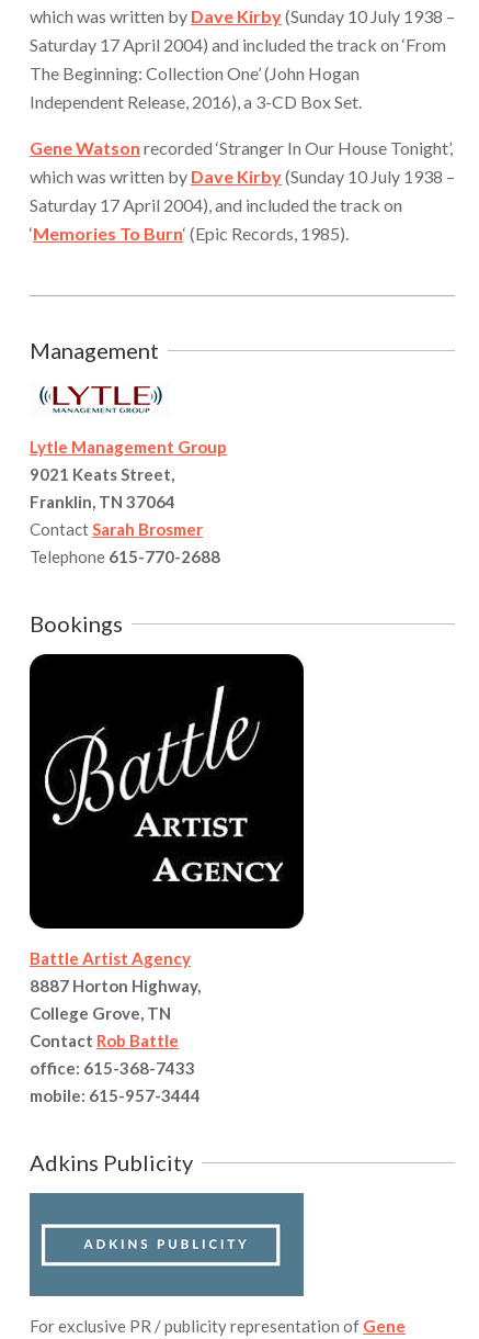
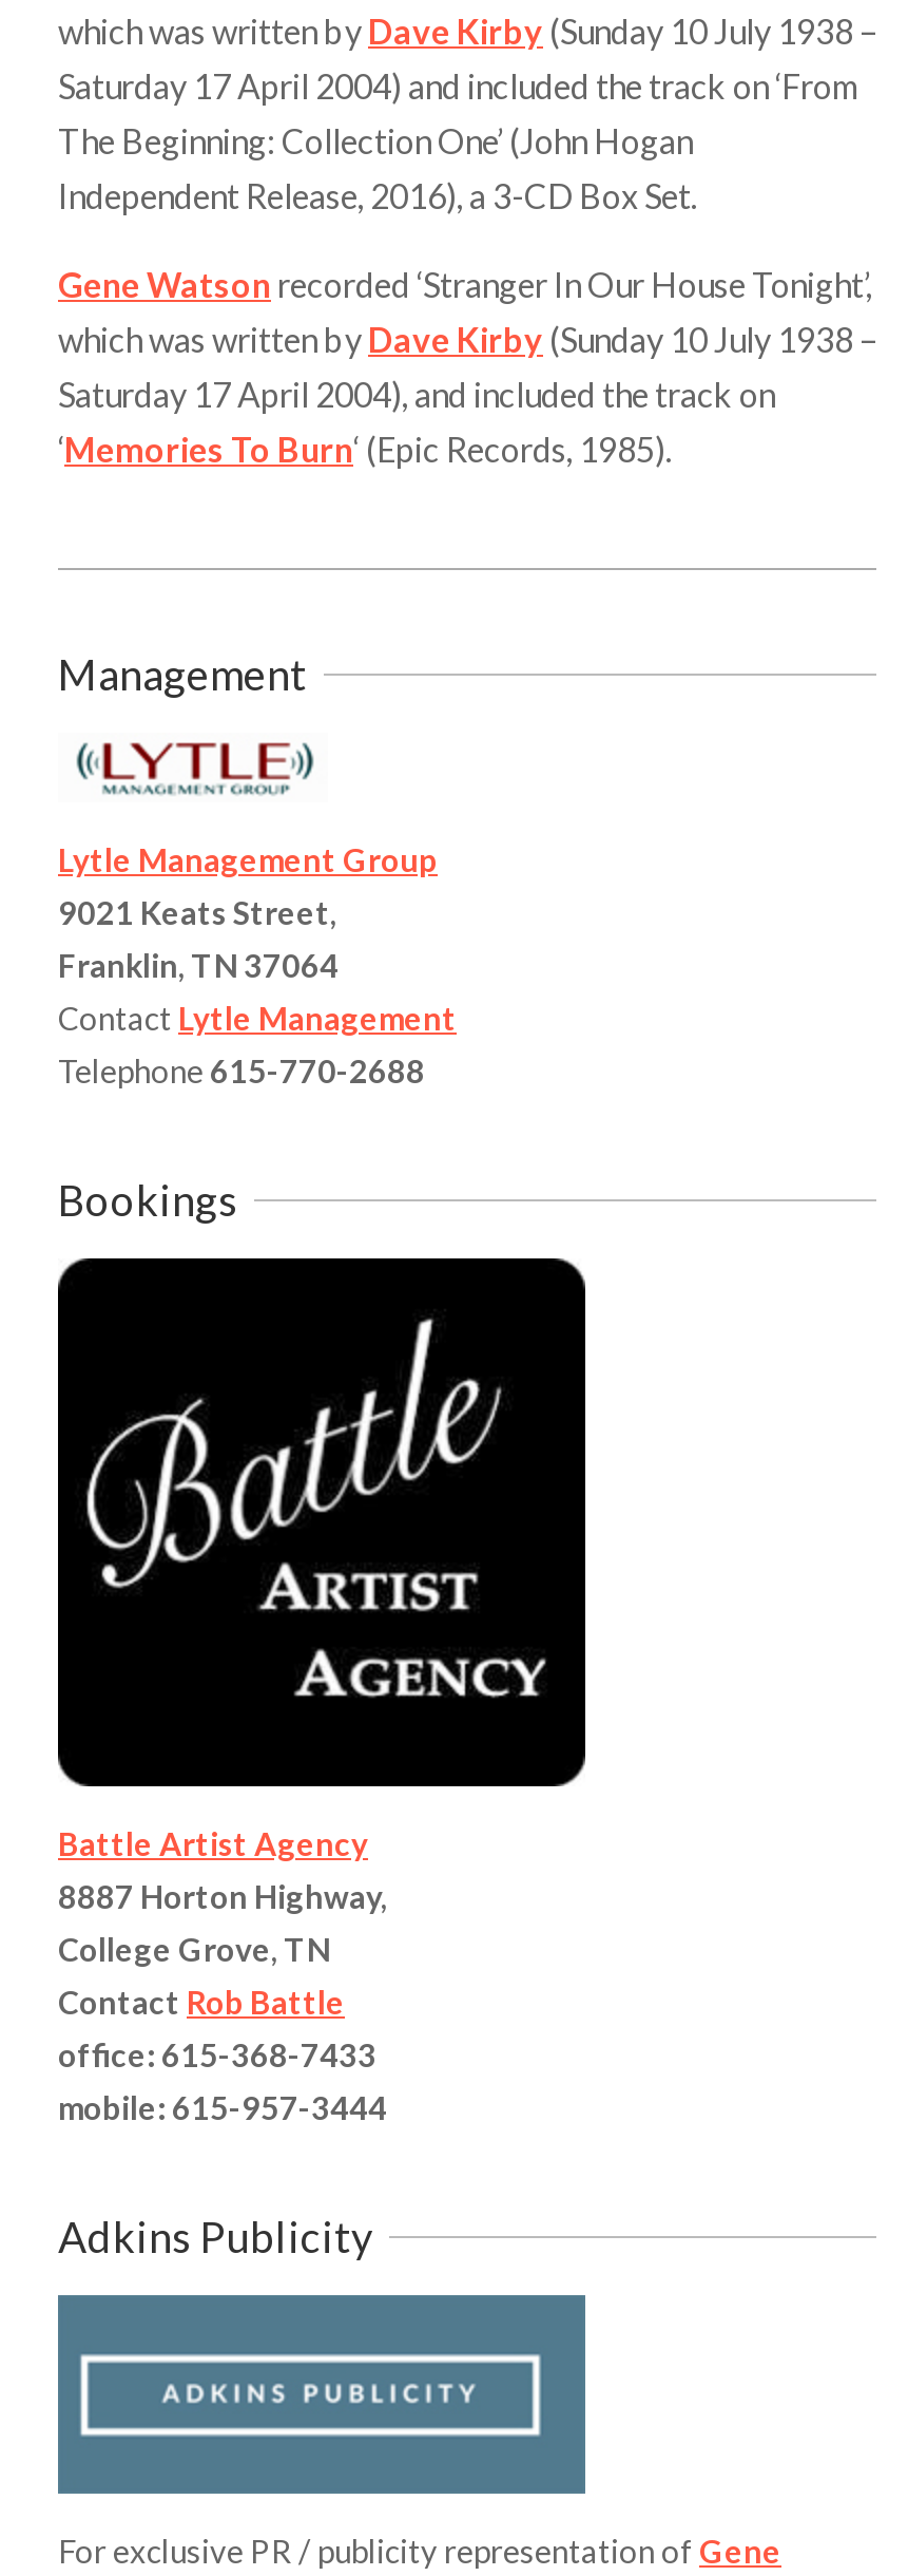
- Contact Sarah Brosmer
+ Contact Lytle Management
